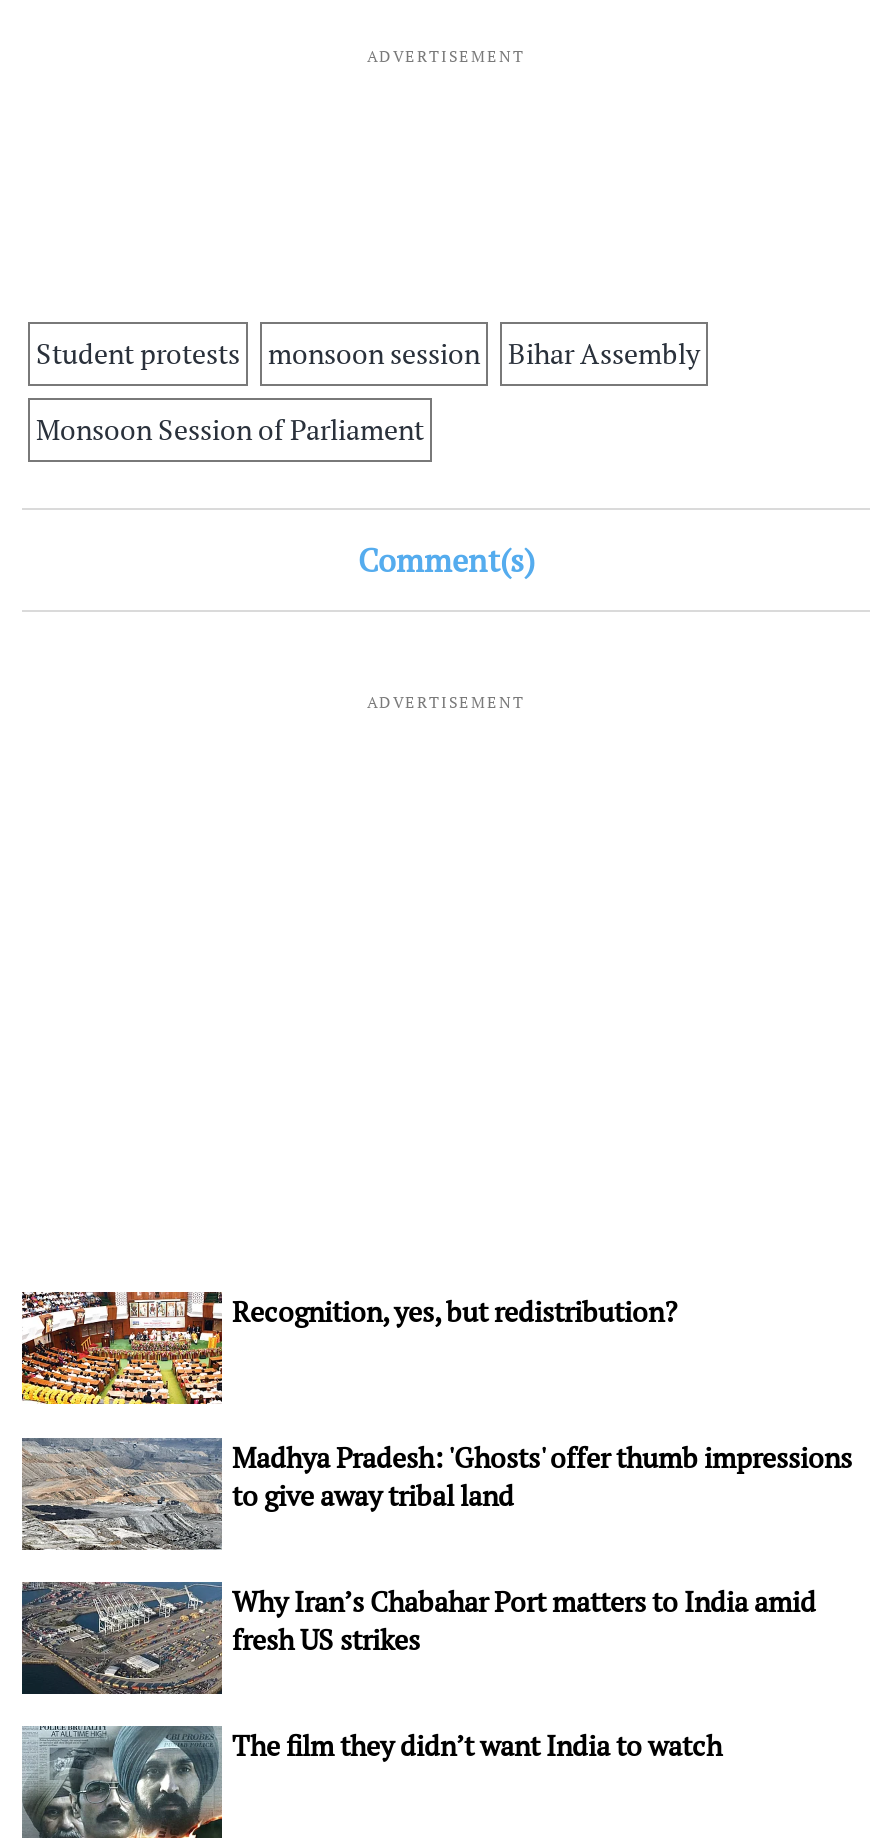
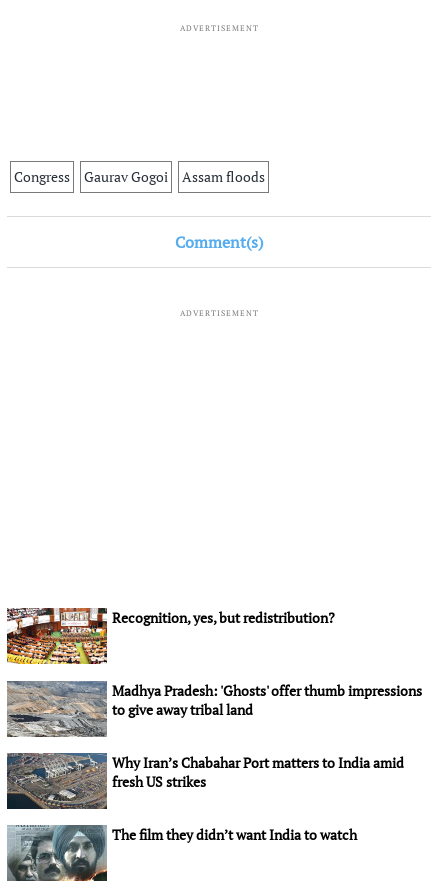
- Student protests
- monsoon session
- Bihar Assembly
- Monsoon Session of Parliament
+ Congress
+ Gaurav Gogoi
+ Assam floods
